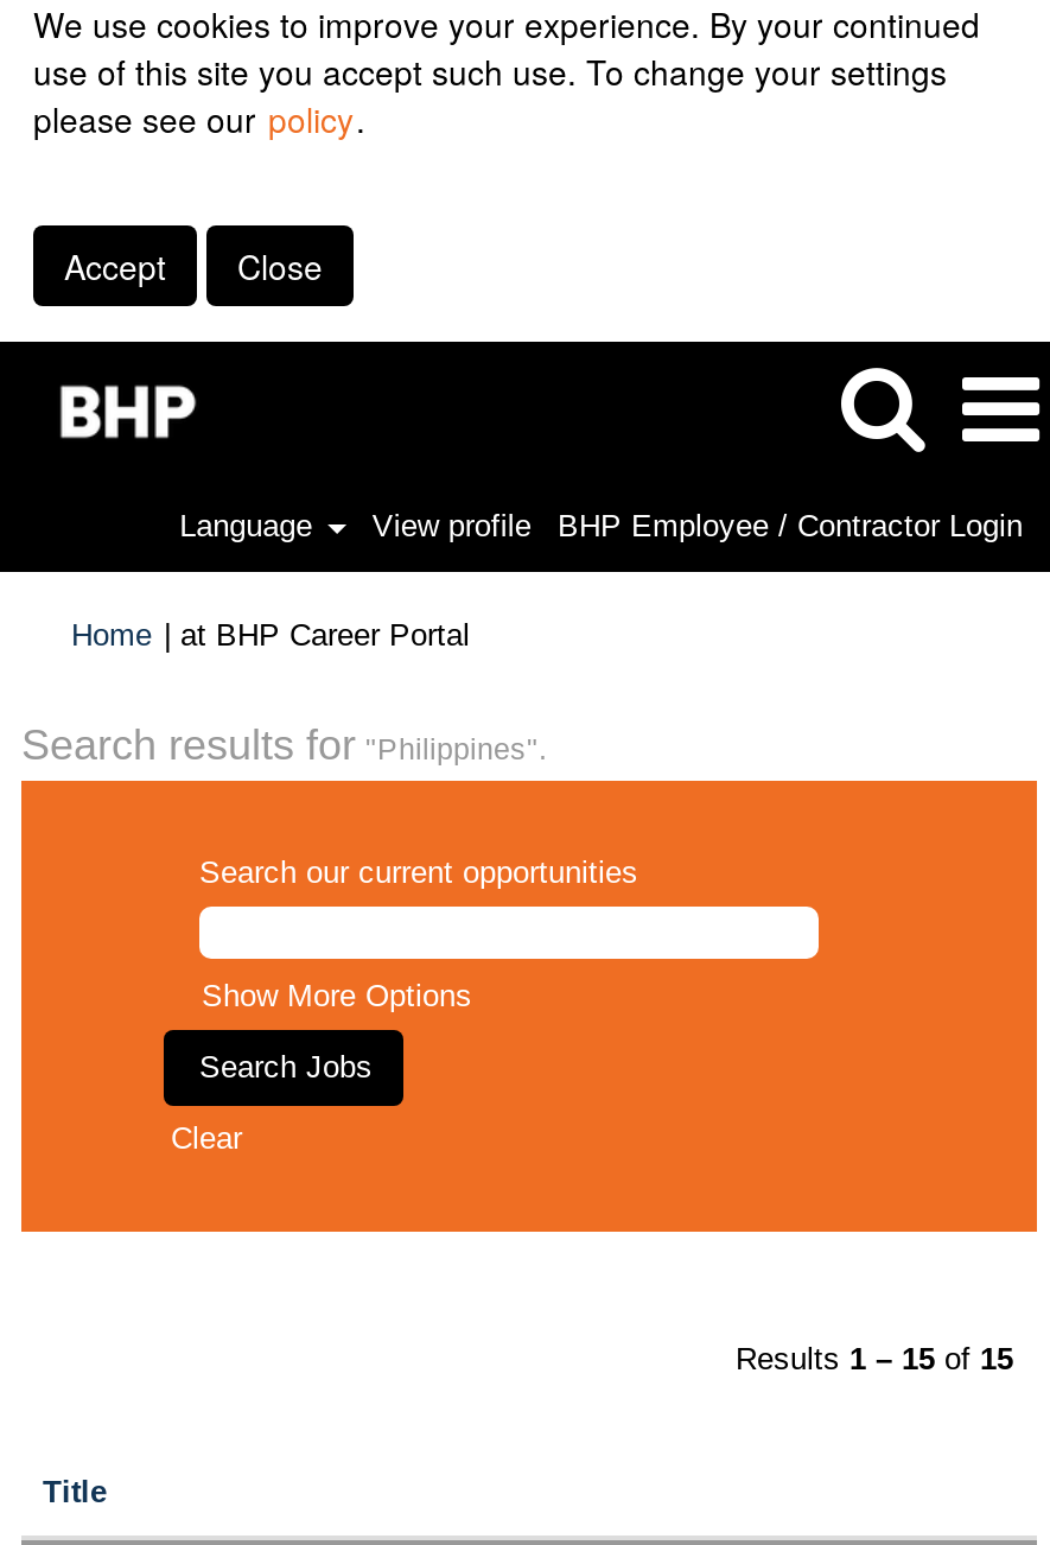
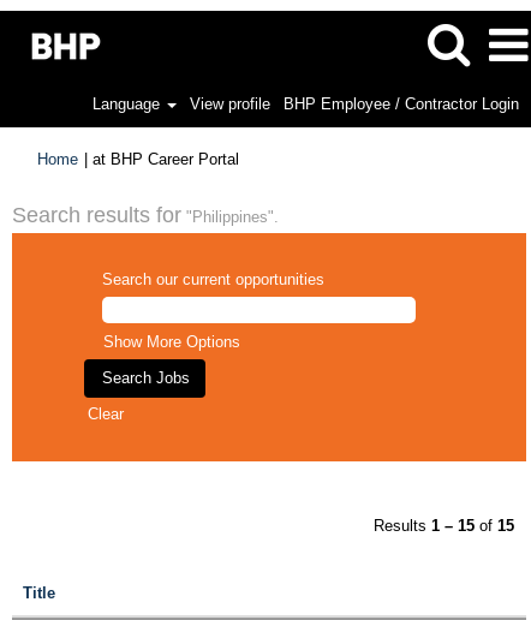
- We use cookies to improve your experience. By your continued
- use of this site you accept such use. To change your settings
- please see our policy.
- Accept
- Close
